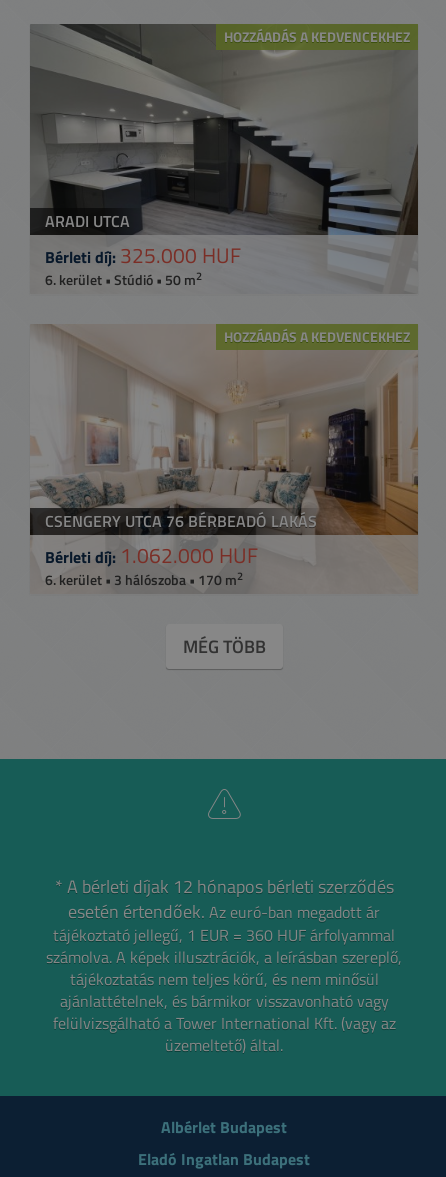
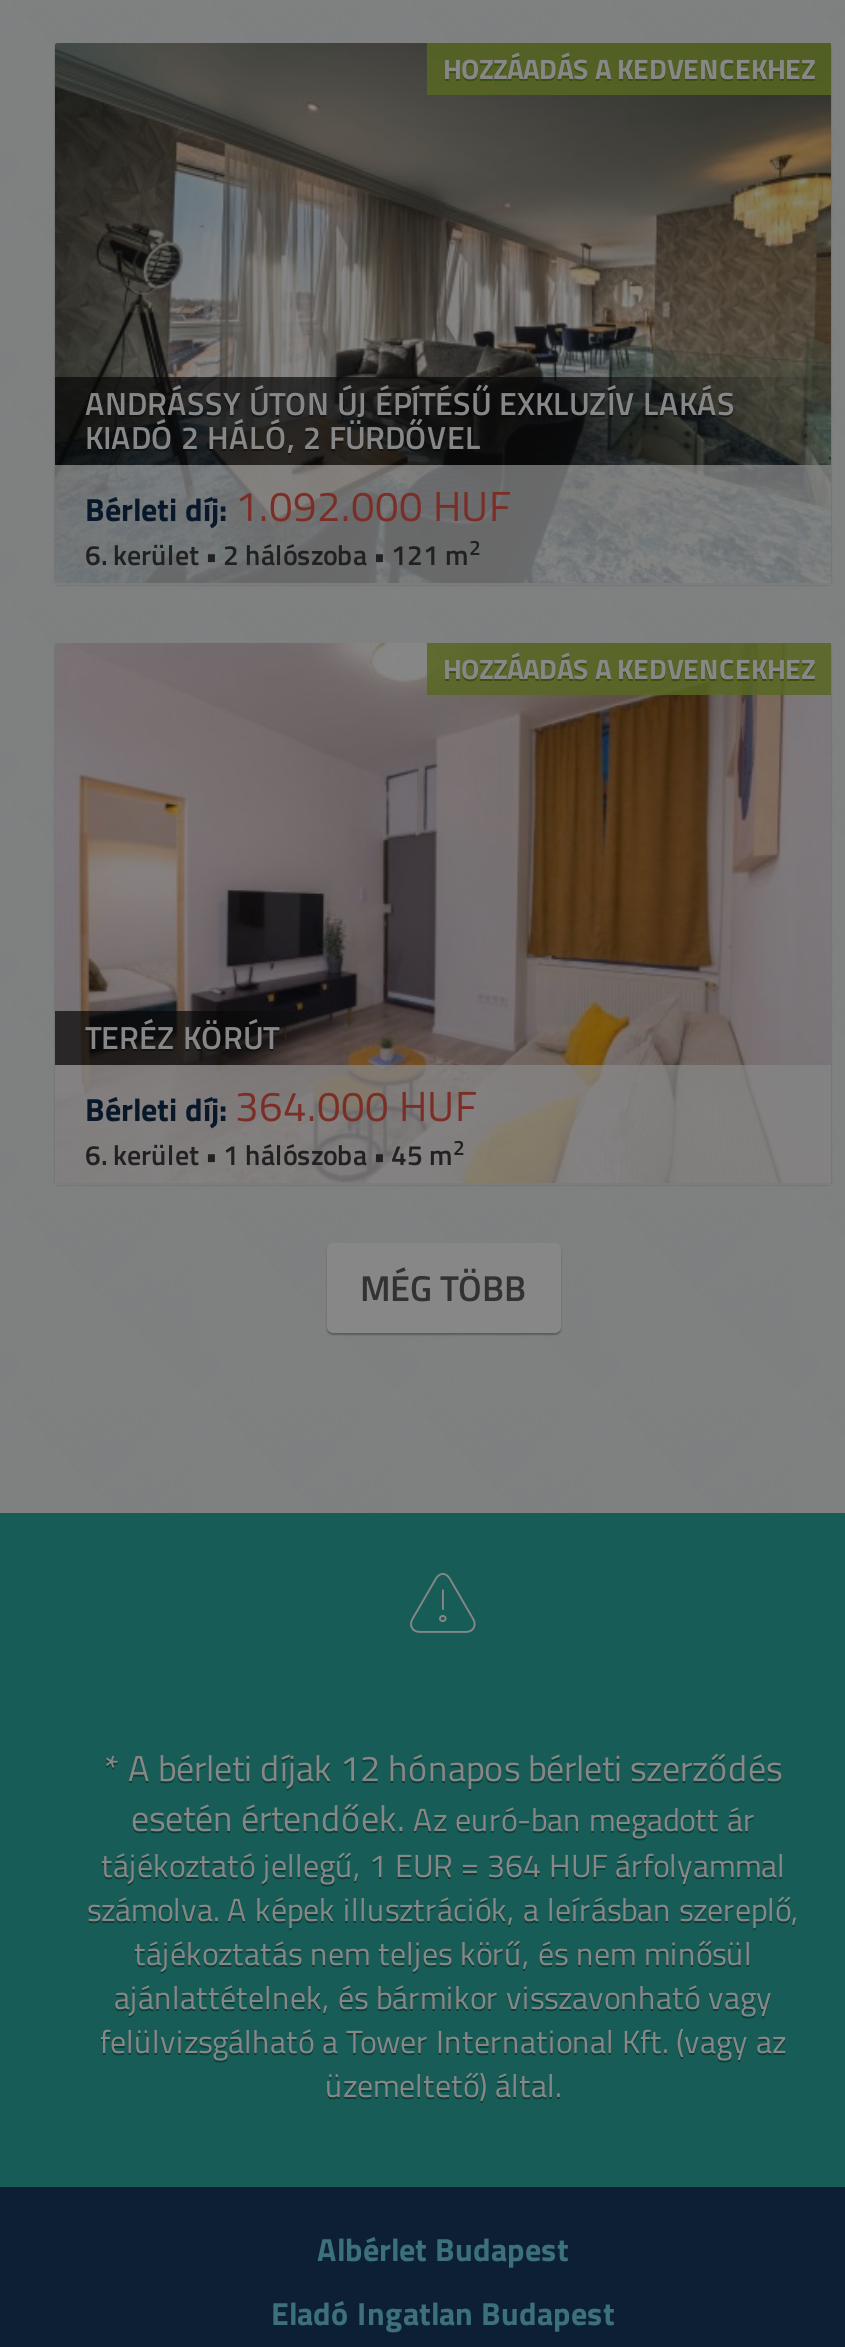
- [image]
- ARADI UTCA
- Bérleti díj: 325.000 HUF
- 6. kerület • Stúdió • 50 m2
+ [image]
+ ANDRÁSSY ÚTON ÚJ ÉPÍTÉSŰ EXKLUZÍV LAKÁS
+ KIADÓ 2 HÁLÓ, 2 FÜRDŐVEL
+ Bérleti díj: 1.092.000 HUF
+ 6. kerület • 2 hálószoba • 121 m2

- [image]
- CSENGERY UTCA 76 BÉRBEADÓ LAKÁS
- Bérleti díj: 1.062.000 HUF
- 6. kerület • 3 hálószoba • 170 m2
+ [image]
+ TERÉZ KÖRÚT
+ Bérleti díj: 364.000 HUF
+ 6. kerület • 1 hálószoba • 45 m2

- tájékoztató jellegű, 1 EUR = 360 HUF árfolyammal
+ tájékoztató jellegű, 1 EUR = 364 HUF árfolyammal
